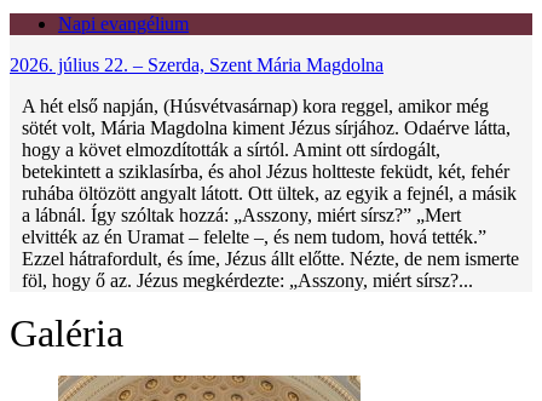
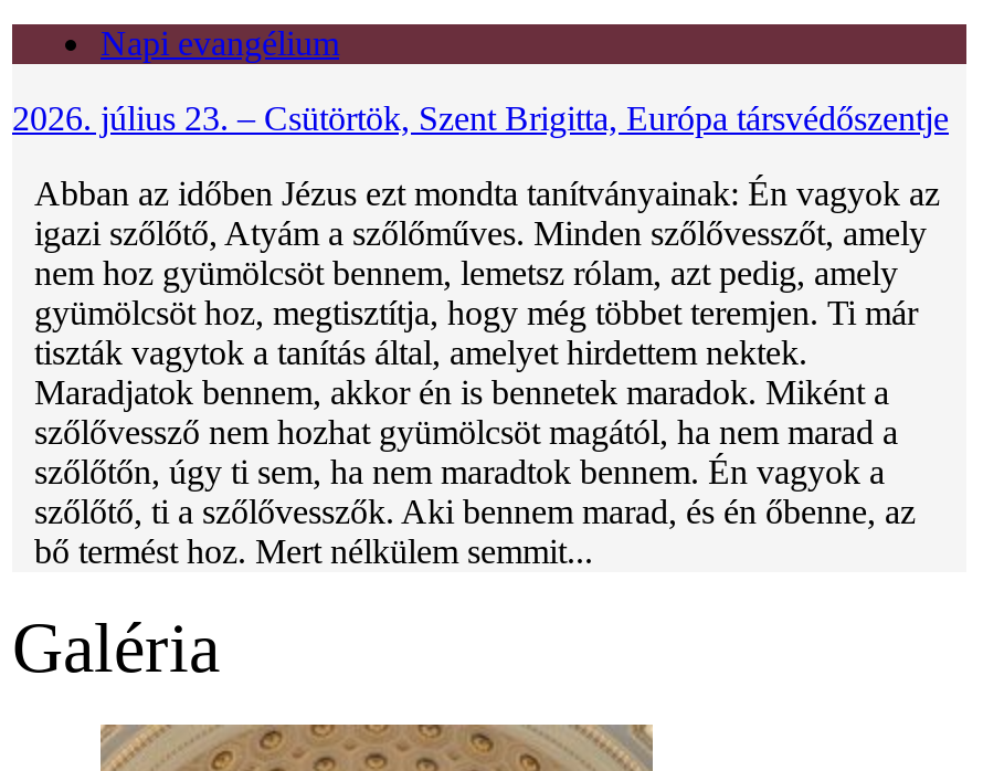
- 2026. július 22. – Szerda, Szent Mária Magdolna
+ 2026. július 23. – Csütörtök, Szent Brigitta, Európa társvédőszentje

- A hét első napján, (Húsvétvasárnap) kora reggel, amikor még
- sötét volt, Mária Magdolna kiment Jézus sírjához. Odaérve látta,
- hogy a követ elmozdították a sírtól. Amint ott sírdogált,
- betekintett a sziklasírba, és ahol Jézus holtteste feküdt, két, fehér
- ruhába öltözött angyalt látott. Ott ültek, az egyik a fejnél, a másik
- a lábnál. Így szóltak hozzá: „Asszony, miért sírsz?” „Mert
- elvitték az én Uramat – felelte –, és nem tudom, hová tették.”
- Ezzel hátrafordult, és íme, Jézus állt előtte. Nézte, de nem ismerte
- föl, hogy ő az. Jézus megkérdezte: „Asszony, miért sírsz?...
+ Abban az időben Jézus ezt mondta tanítványainak: Én vagyok az
+ igazi szőlőtő, Atyám a szőlőműves. Minden szőlővesszőt, amely
+ nem hoz gyümölcsöt bennem, lemetsz rólam, azt pedig, amely
+ gyümölcsöt hoz, megtisztítja, hogy még többet teremjen. Ti már
+ tiszták vagytok a tanítás által, amelyet hirdettem nektek.
+ Maradjatok bennem, akkor én is bennetek maradok. Miként a
+ szőlővessző nem hozhat gyümölcsöt magától, ha nem marad a
+ szőlőtőn, úgy ti sem, ha nem maradtok bennem. Én vagyok a
+ szőlőtő, ti a szőlővesszők. Aki bennem marad, és én őbenne, az
+ bő termést hoz. Mert nélkülem semmit...
